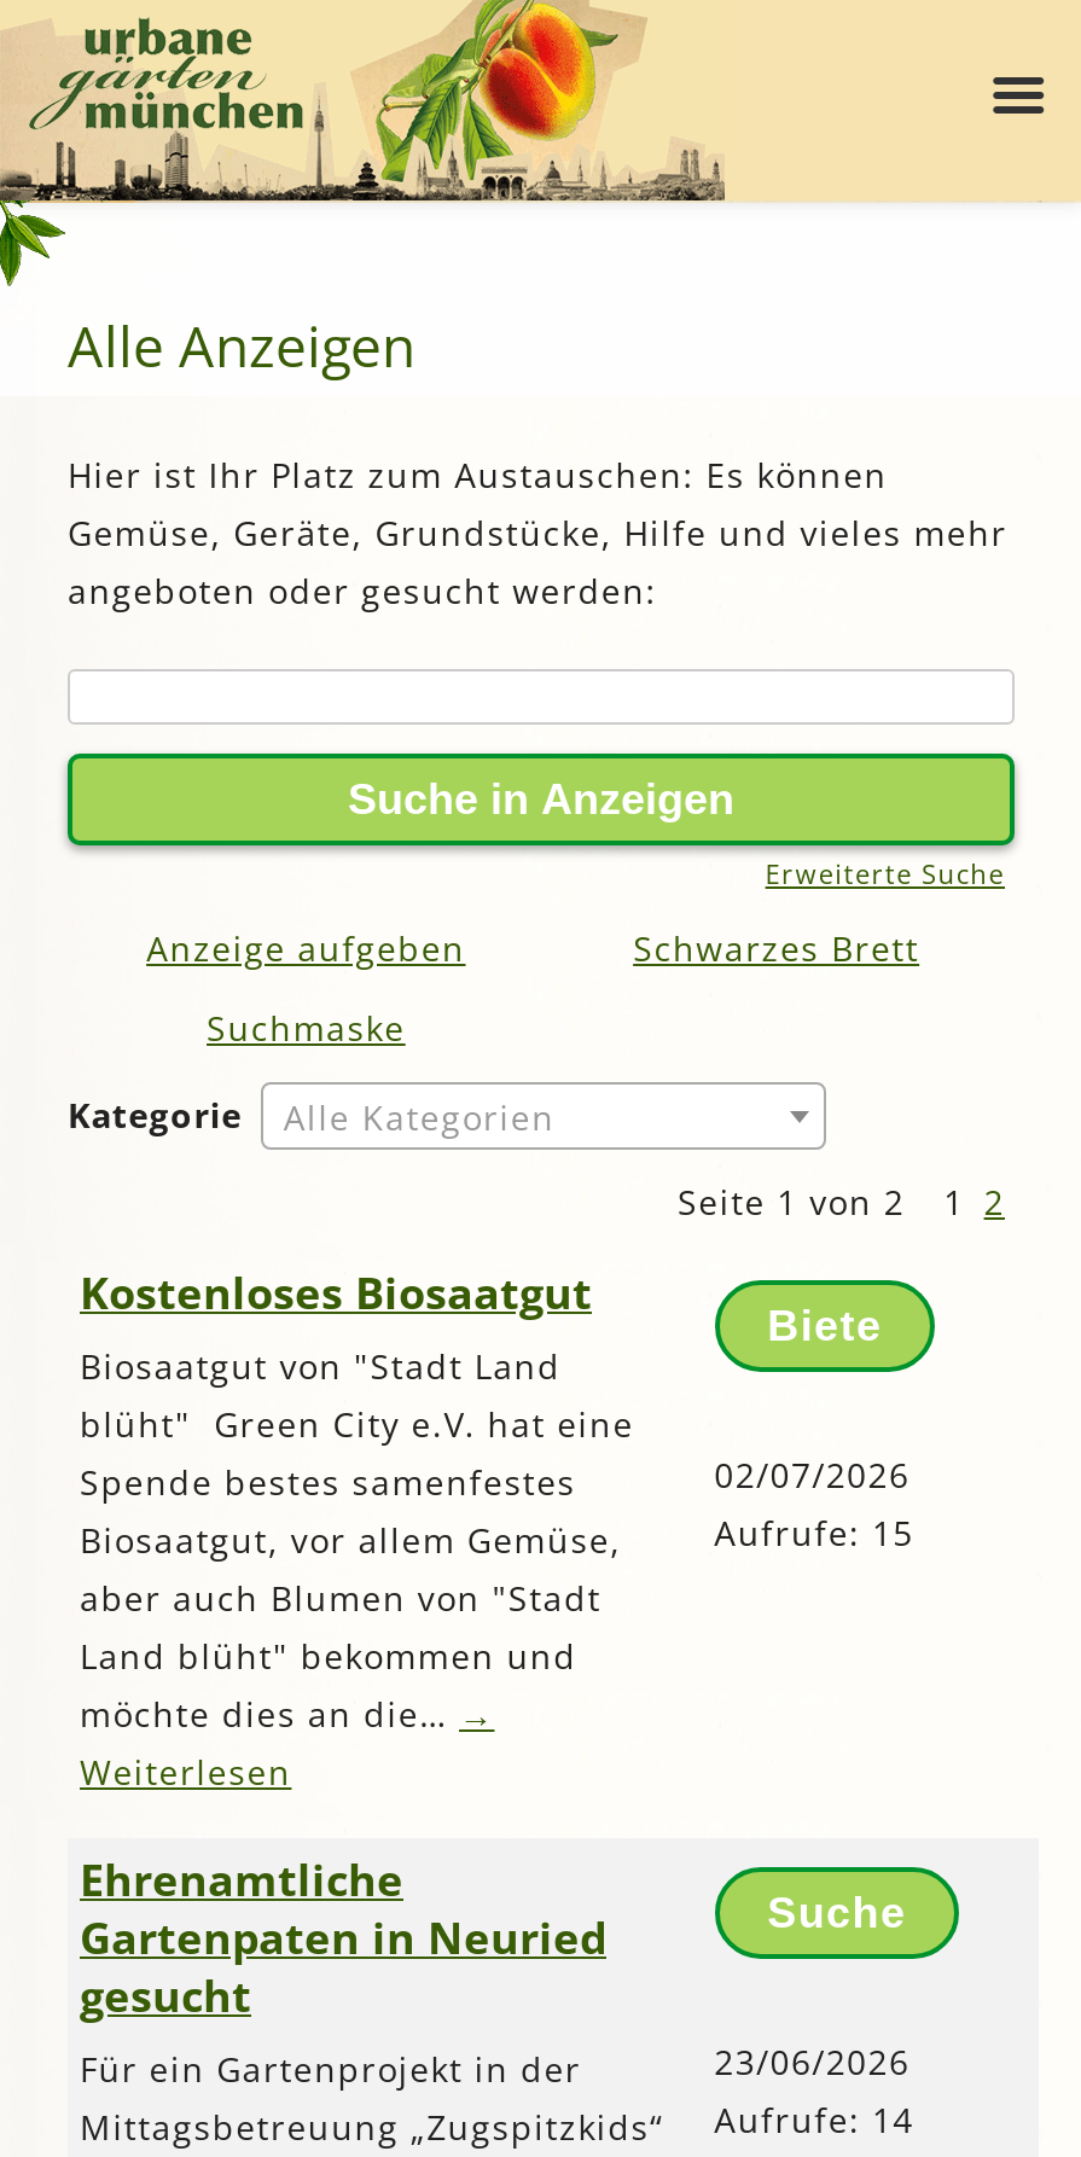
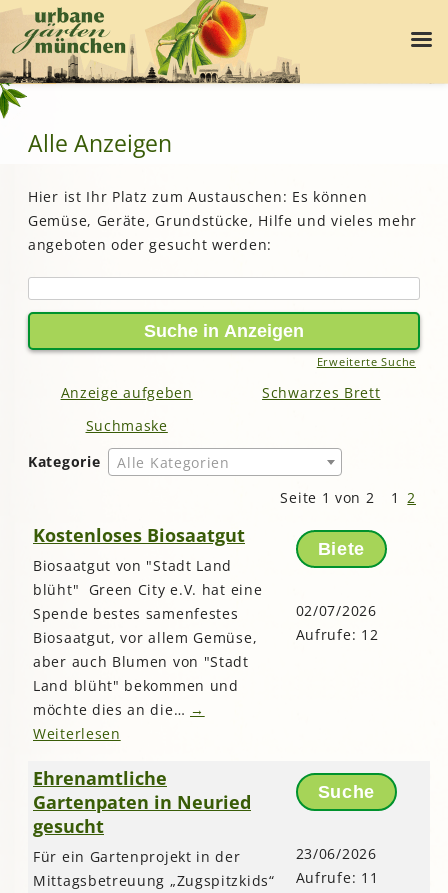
- Aufrufe: 15
+ Aufrufe: 12

- Mittagsbetreuung „Zugspitzkids“ Aufrufe: 14
+ Mittagsbetreuung „Zugspitzkids“ Aufrufe: 11
